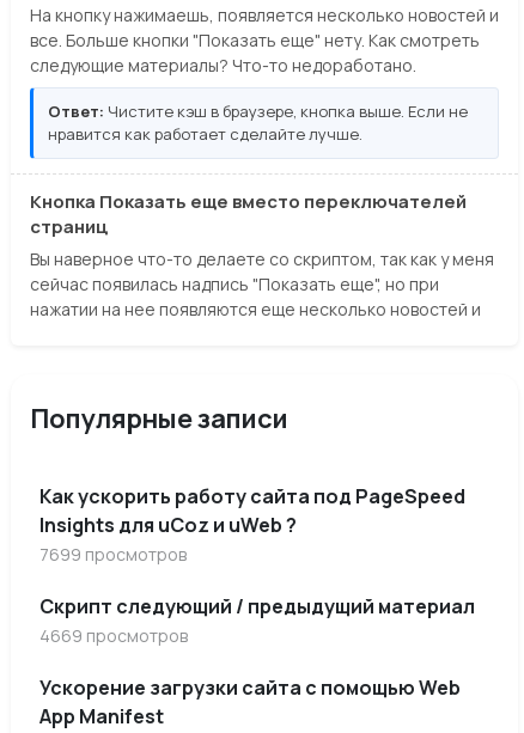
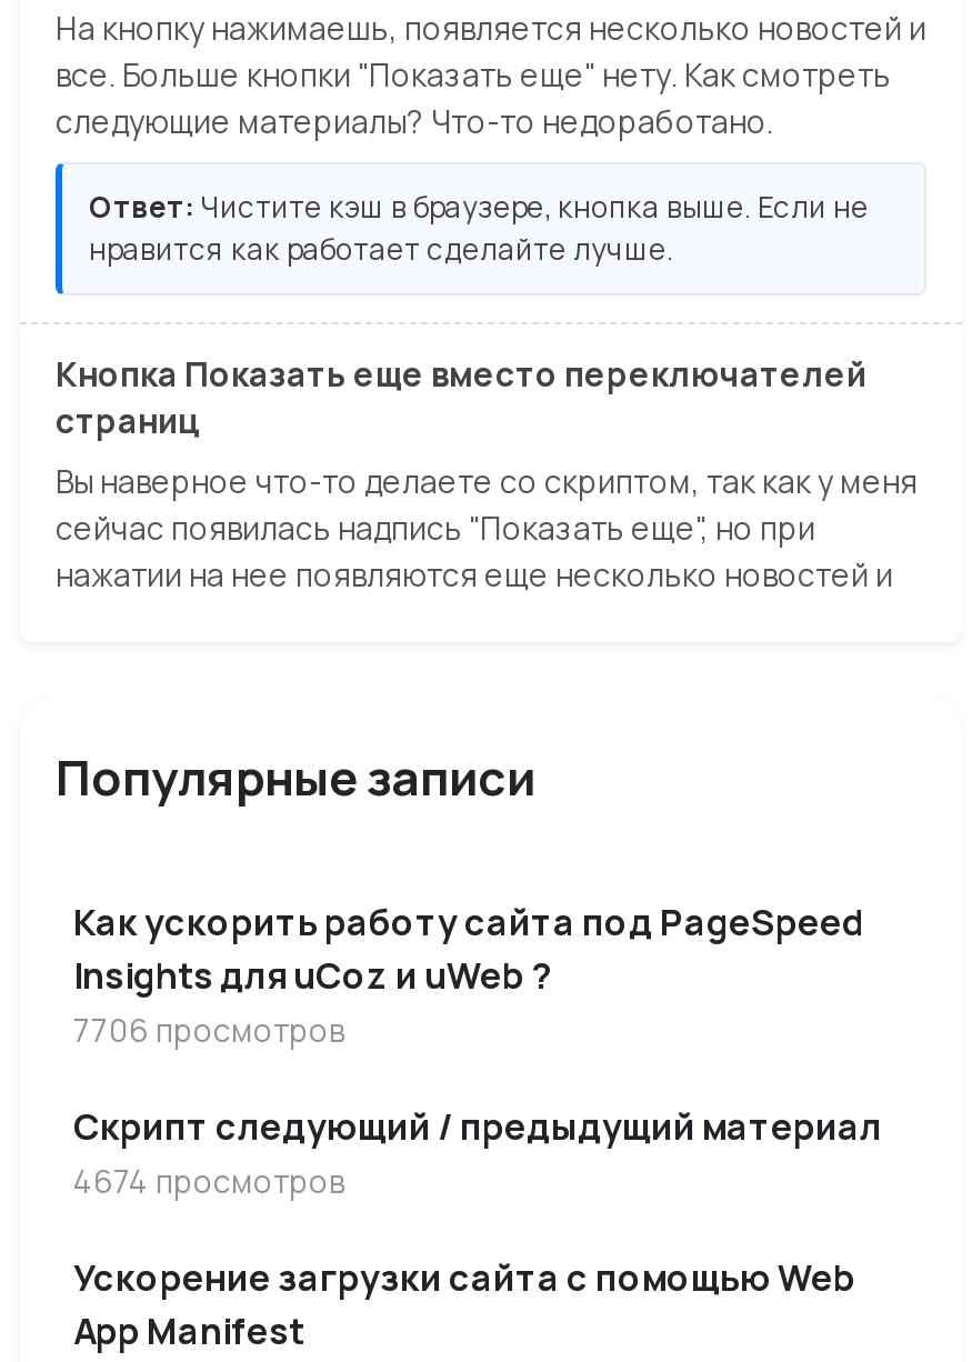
- 7699 просмотров
+ 7706 просмотров

- 4669 просмотров
+ 4674 просмотров
